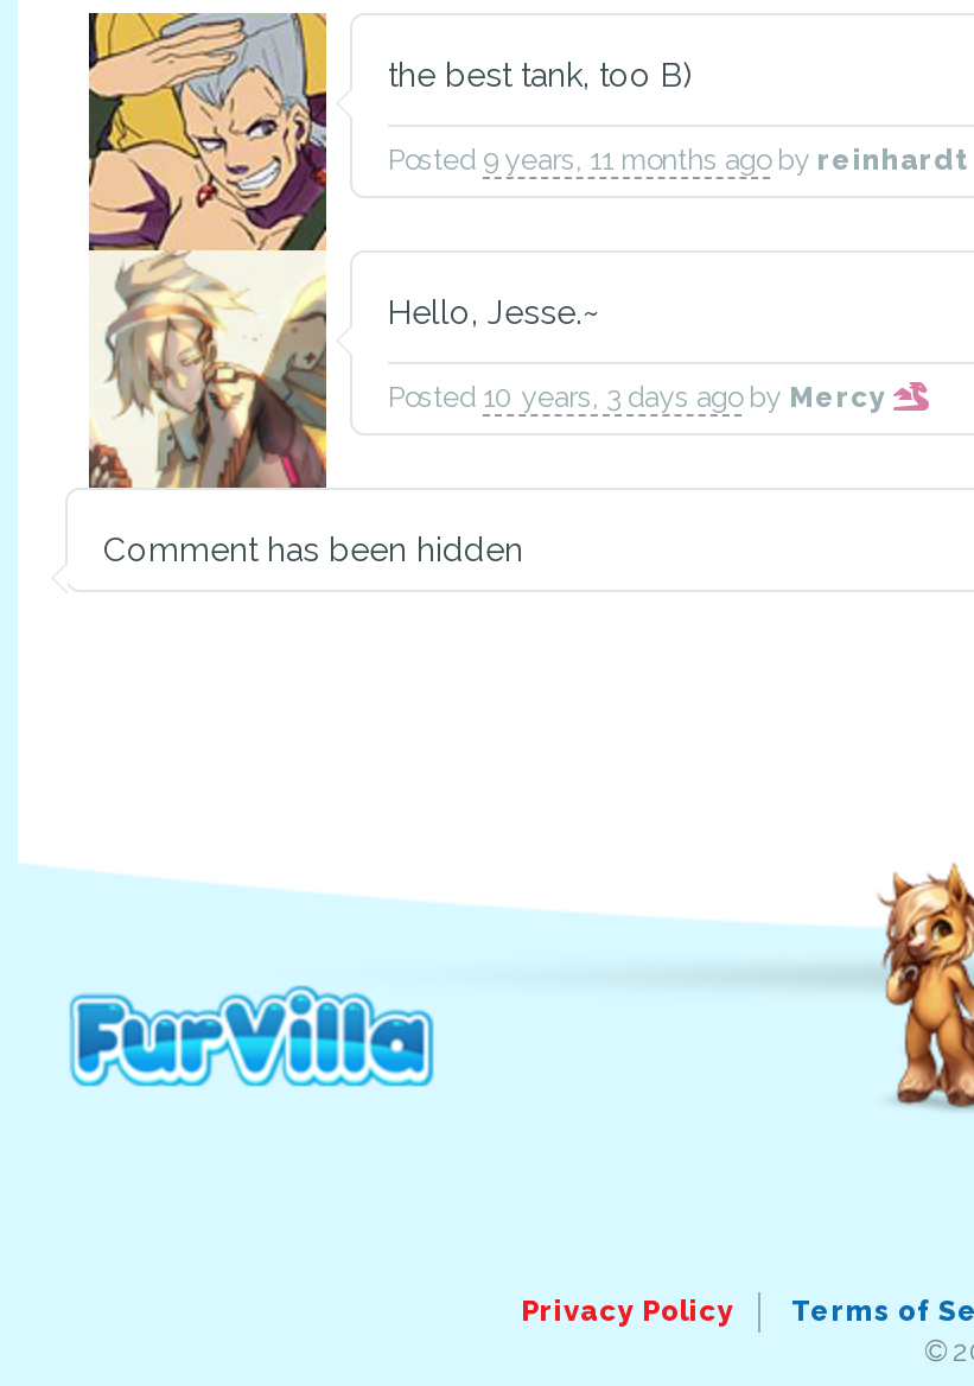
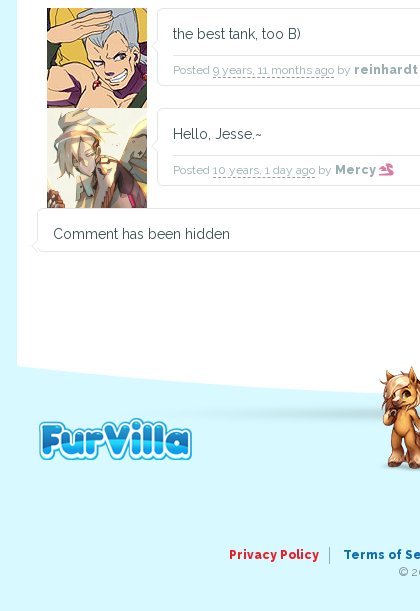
- Posted 10 years, 3 days ago by Mercy
+ Posted 10 years, 1 day ago by Mercy
